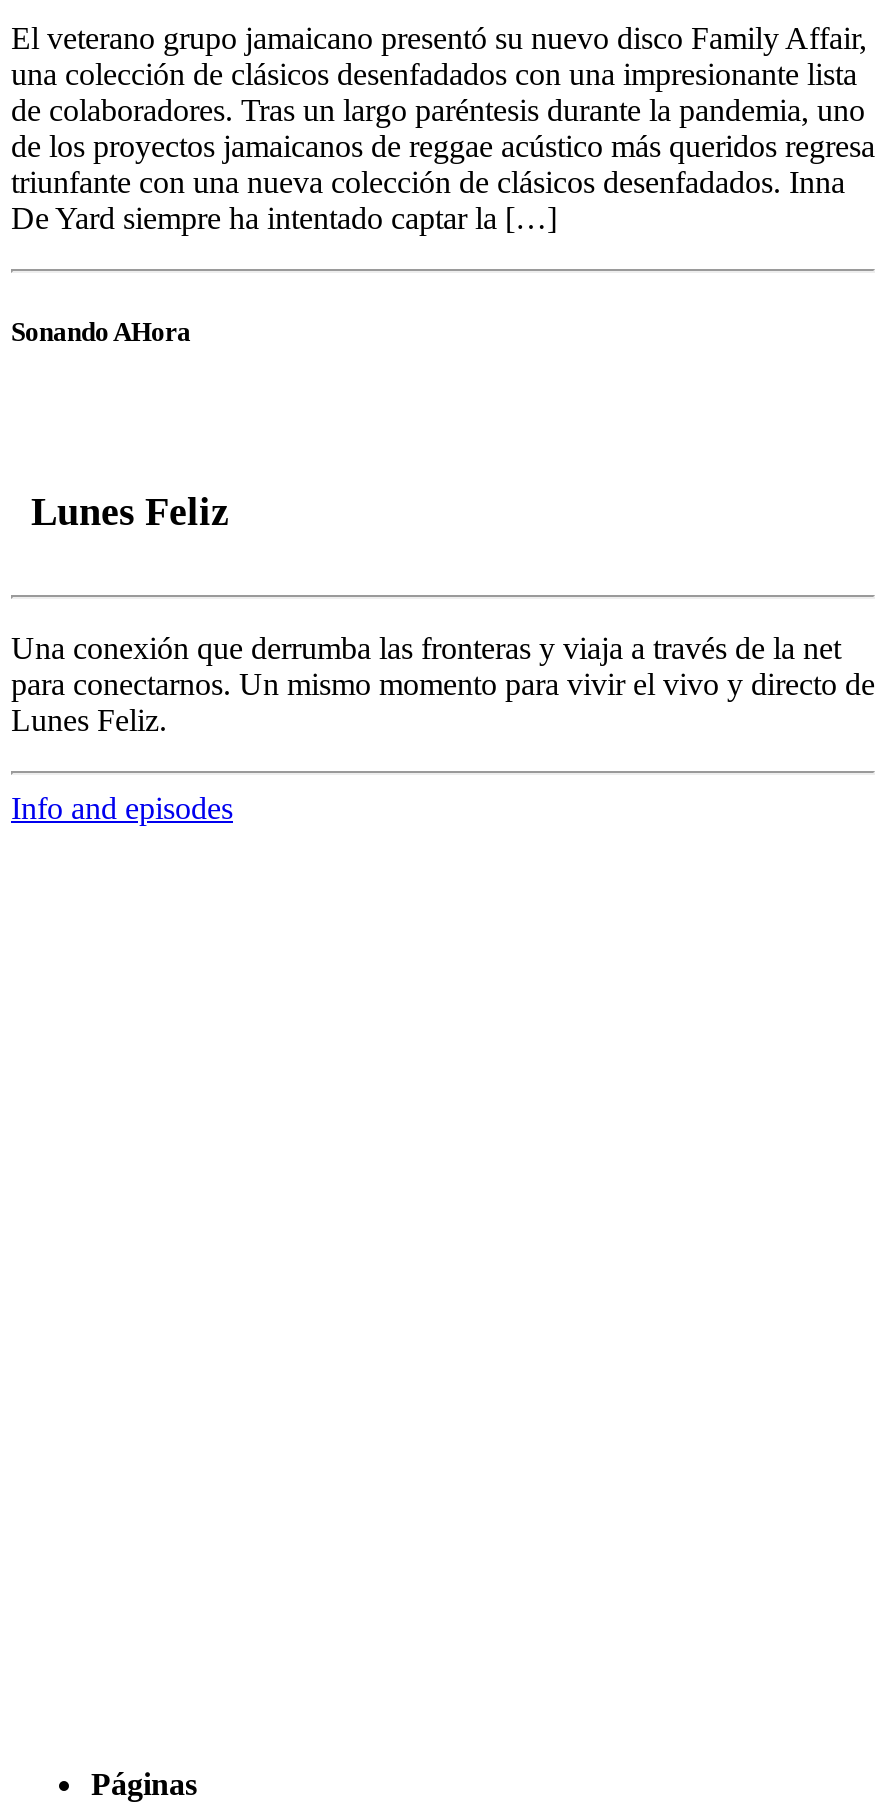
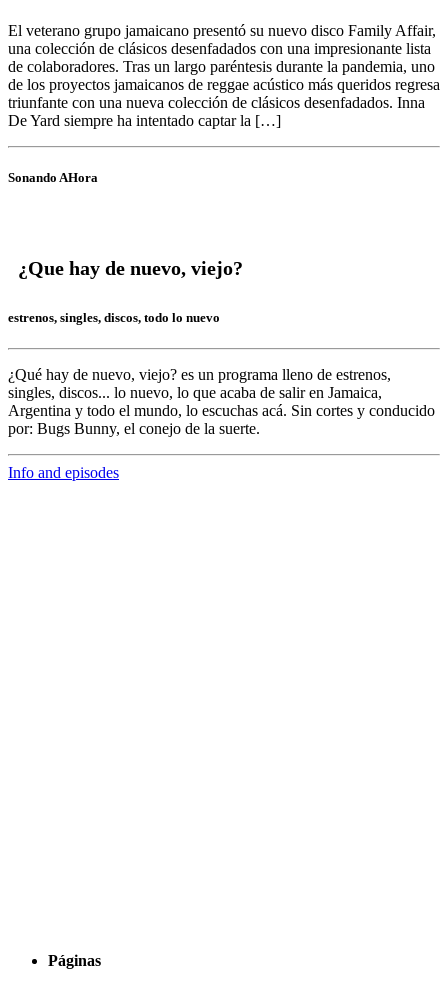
- Lunes Feliz
- Una conexión que derrumba las fronteras y viaja a través de la net
- para conectarnos. Un mismo momento para vivir el vivo y directo de
- Lunes Feliz.
+ ¿Que hay de nuevo, viejo?
+ estrenos, singles, discos, todo lo nuevo
+ ¿Qué hay de nuevo, viejo? es un programa lleno de estrenos,
+ singles, discos... lo nuevo, lo que acaba de salir en Jamaica,
+ Argentina y todo el mundo, lo escuchas acá. Sin cortes y conducido
+ por: Bugs Bunny, el conejo de la suerte.
